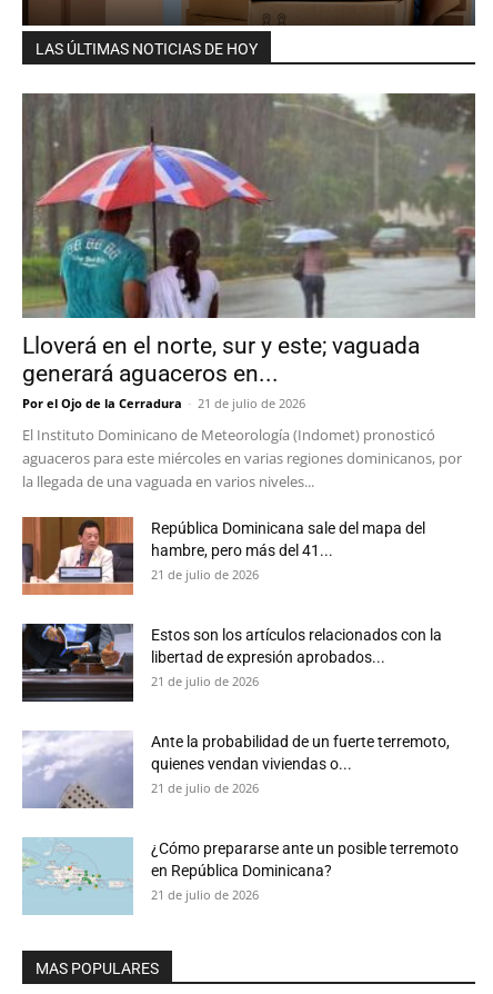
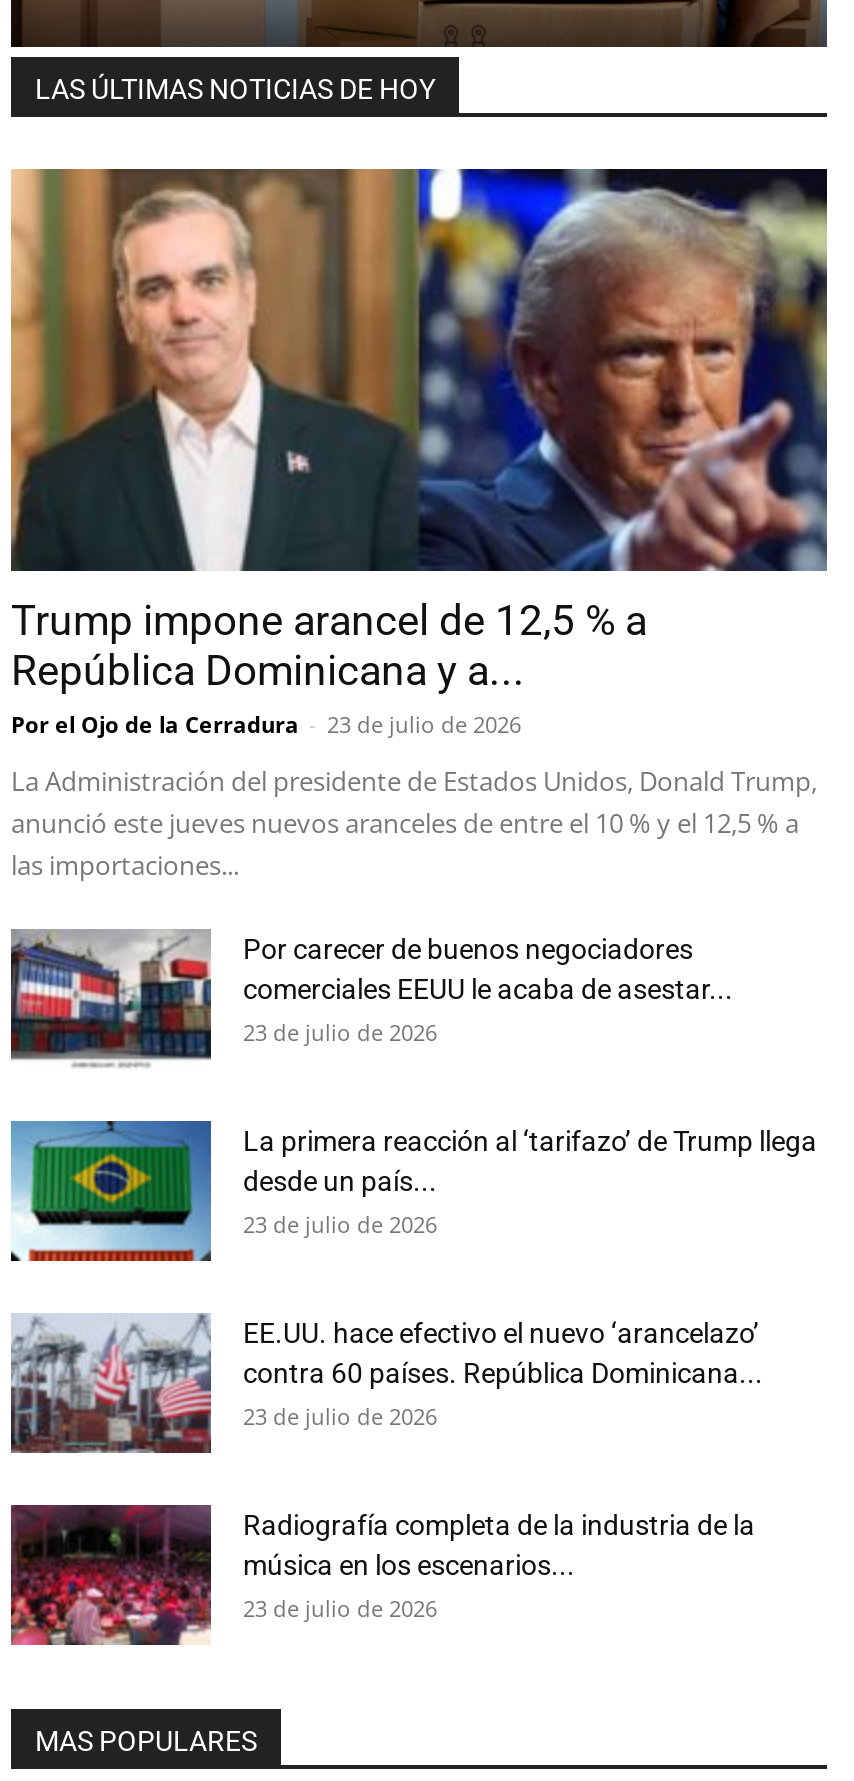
- [image]
- Lloverá en el norte, sur y este; vaguada
- generará aguaceros en...
- Por el Ojo de la Cerradura - 21 de julio de 2026
+ [image]
+ Trump impone arancel de 12,5 % a
+ República Dominicana y a...
+ Por el Ojo de la Cerradura - 23 de julio de 2026

- El Instituto Dominicano de Meteorología (Indomet) pronosticó
- aguaceros para este miércoles en varias regiones dominicanos, por
- la llegada de una vaguada en varios niveles...
+ La Administración del presidente de Estados Unidos, Donald Trump,
+ anunció este jueves nuevos aranceles de entre el 10 % y el 12,5 % a
+ las importaciones...

- [image]
- República Dominicana sale del mapa del
- hambre, pero más del 41...
- 21 de julio de 2026
+ [image]
+ Por carecer de buenos negociadores
+ comerciales EEUU le acaba de asestar...
+ 23 de julio de 2026

- [image]
- Estos son los artículos relacionados con la
- libertad de expresión aprobados...
- 21 de julio de 2026
+ [image]
+ La primera reacción al ‘tarifazo’ de Trump llega
+ desde un país...
+ 23 de julio de 2026

- [image]
- Ante la probabilidad de un fuerte terremoto,
- quienes vendan viviendas o...
- 21 de julio de 2026
+ [image]
+ EE.UU. hace efectivo el nuevo ‘arancelazo’
+ contra 60 países. República Dominicana...
+ 23 de julio de 2026

- [image]
- ¿Cómo prepararse ante un posible terremoto
- en República Dominicana?
- 21 de julio de 2026
+ [image]
+ Radiografía completa de la industria de la
+ música en los escenarios...
+ 23 de julio de 2026
